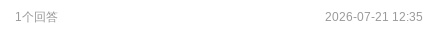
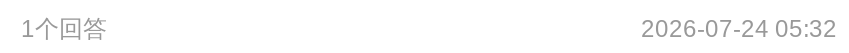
- 2026-07-21 12:35
+ 2026-07-24 05:32
